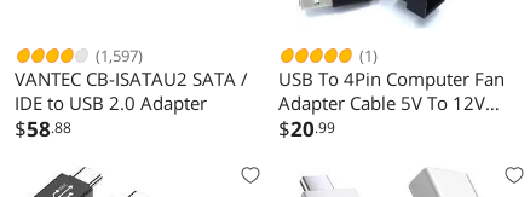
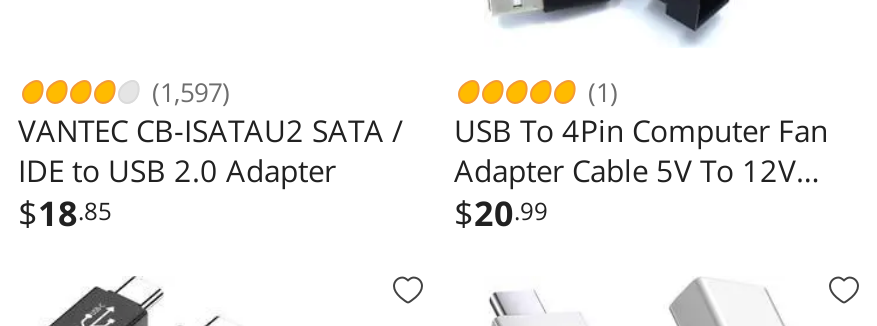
- $58.88
+ $18.85
